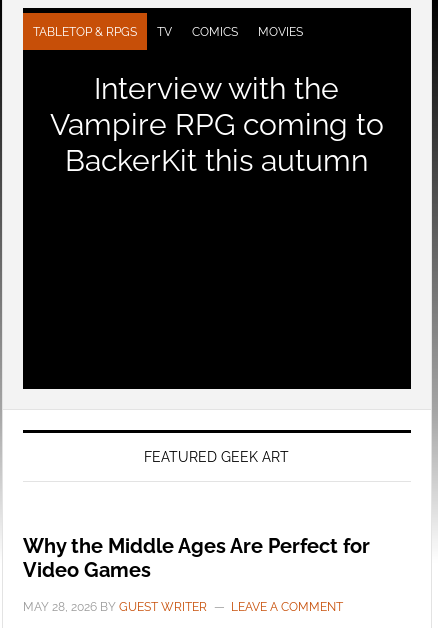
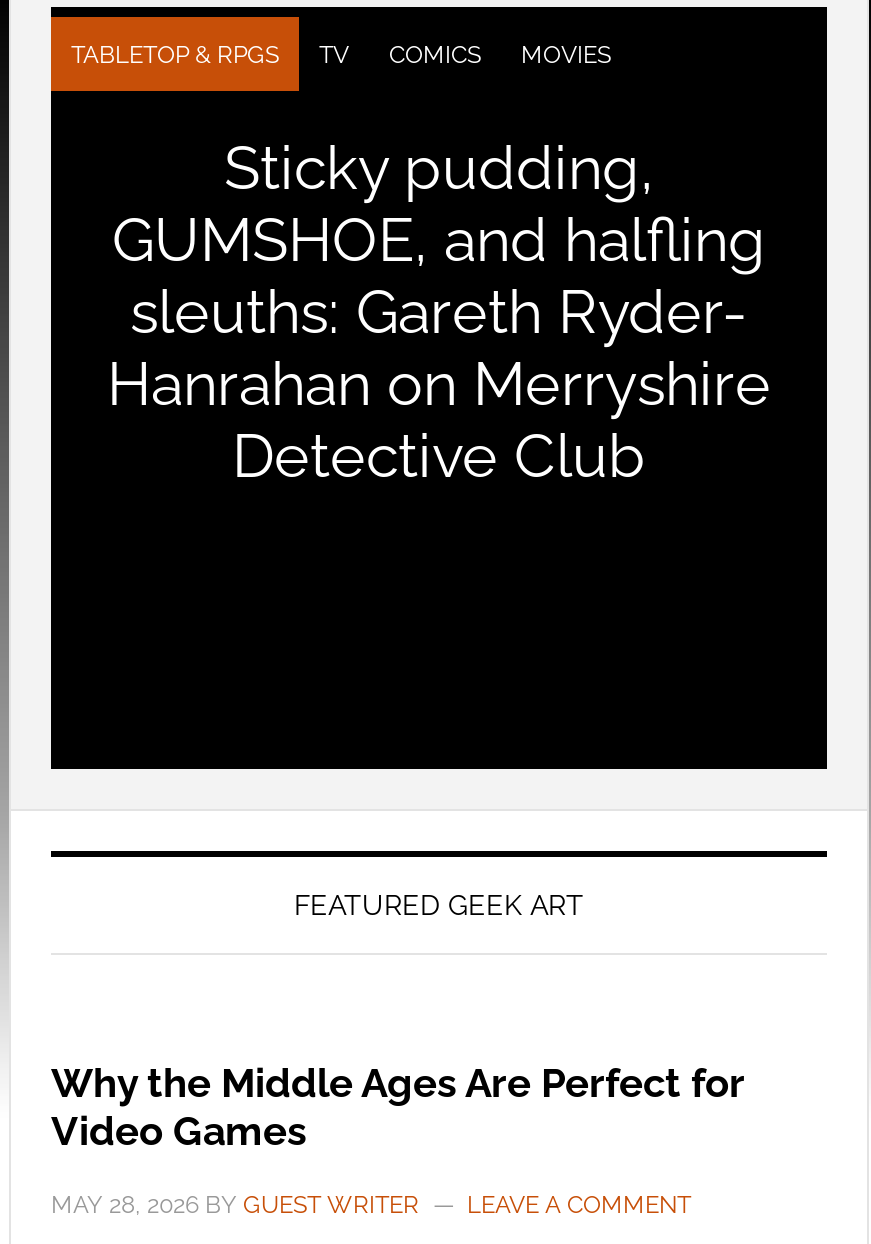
- Interview with the
- Vampire RPG coming to
- BackerKit this autumn
+ Sticky pudding,
+ GUMSHOE, and halfling
+ sleuths: Gareth Ryder-
+ Hanrahan on Merryshire
+ Detective Club
